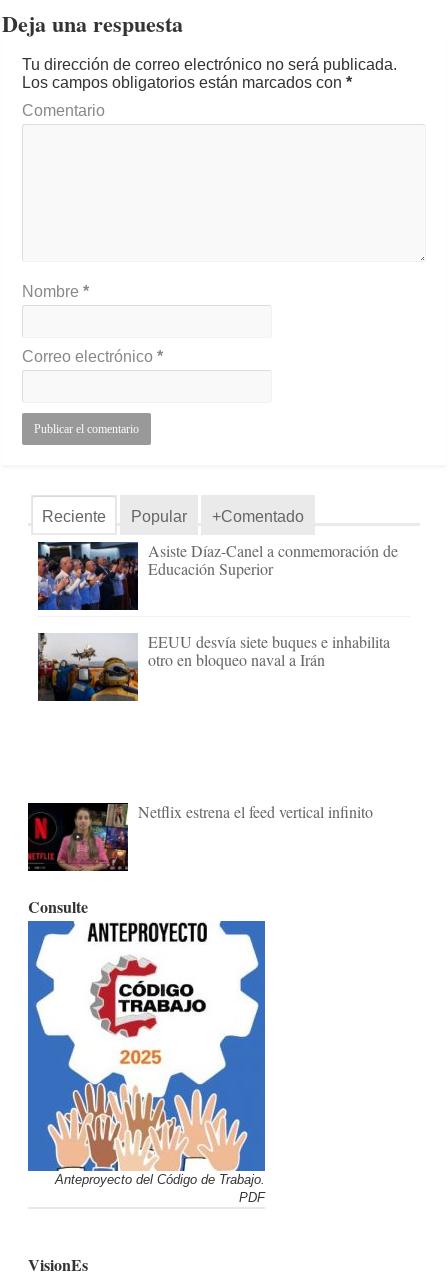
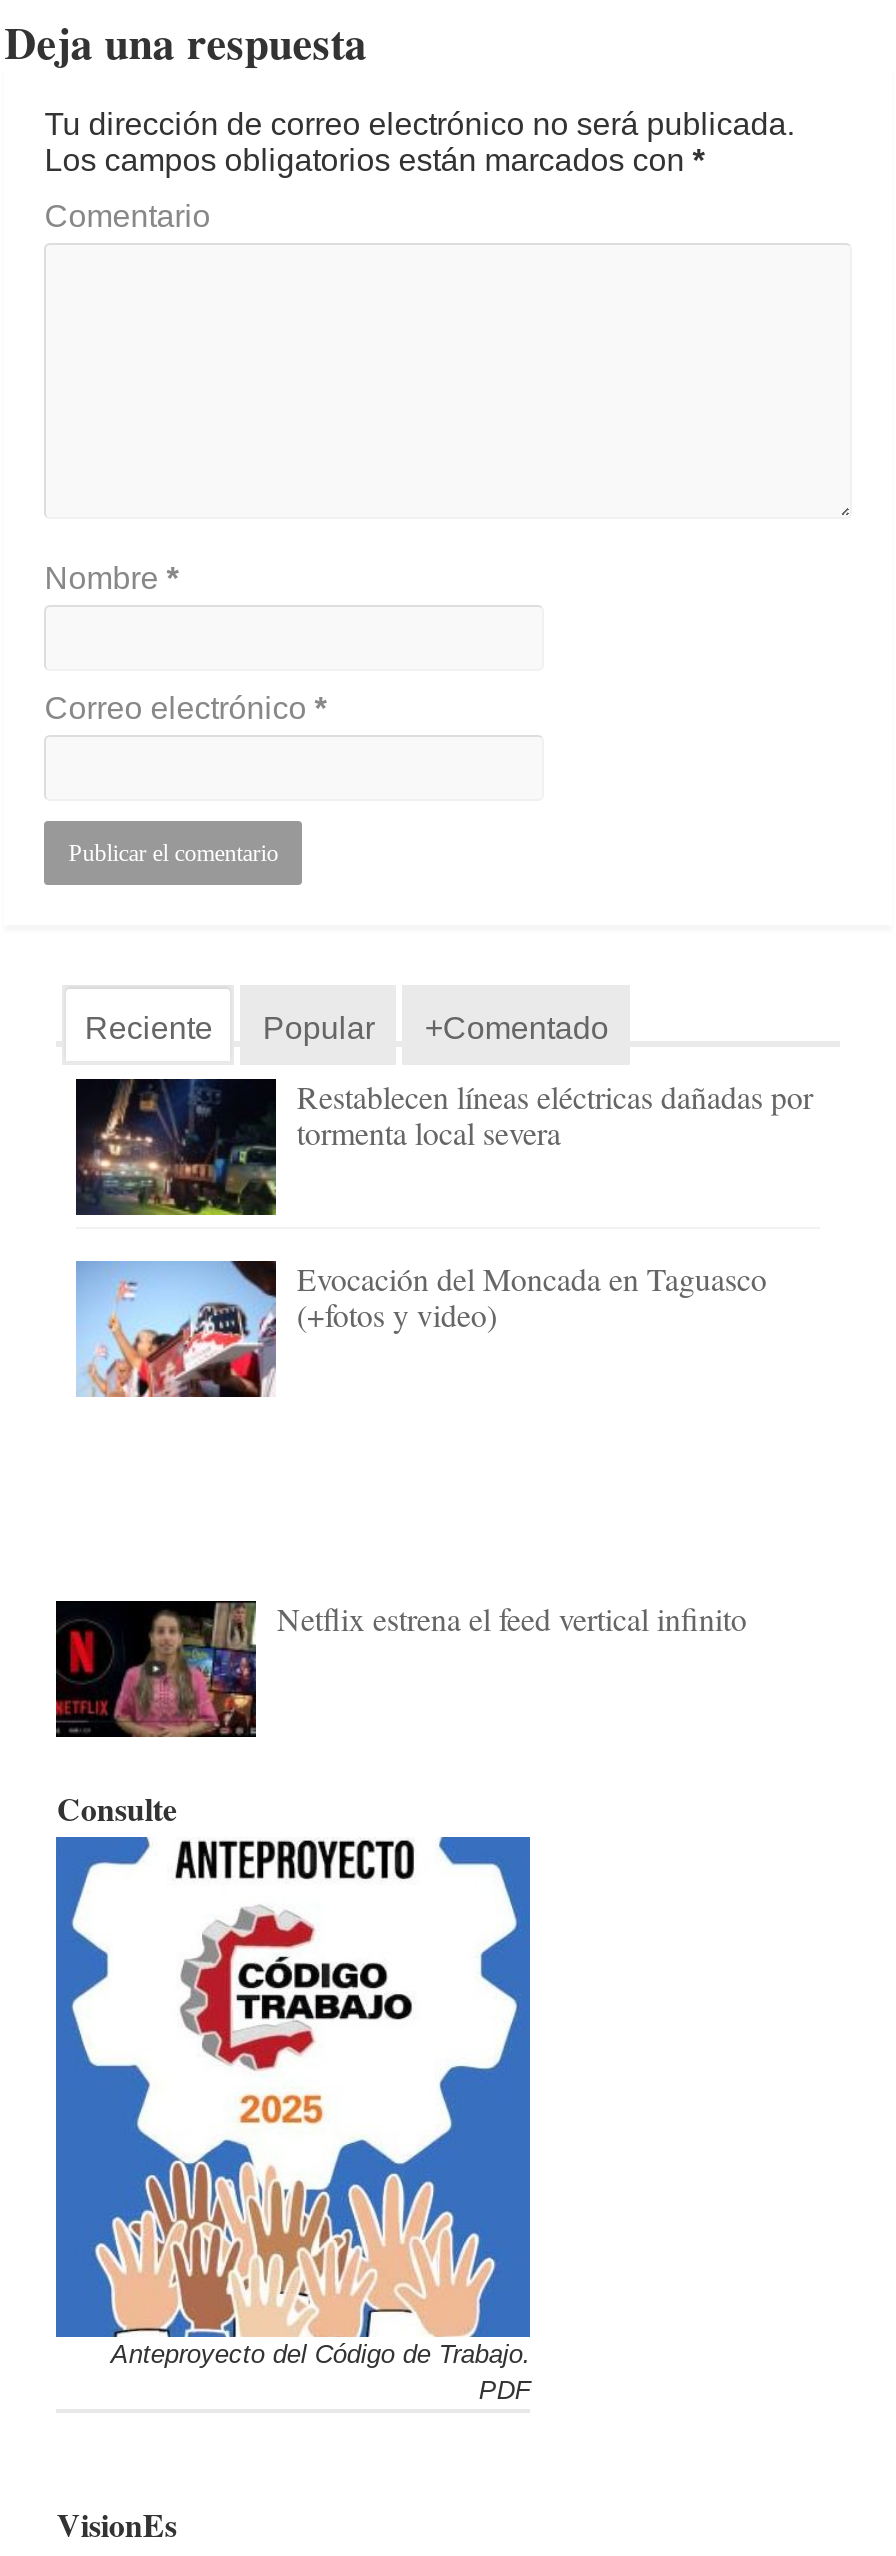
- [image]
- Asiste Díaz-Canel a conmemoración de
- Educación Superior
+ [image]
+ Restablecen líneas eléctricas dañadas por
+ tormenta local severa

- [image]
- EEUU desvía siete buques e inhabilita
- otro en bloqueo naval a Irán
+ [image]
+ Evocación del Moncada en Taguasco
+ (+fotos y video)
